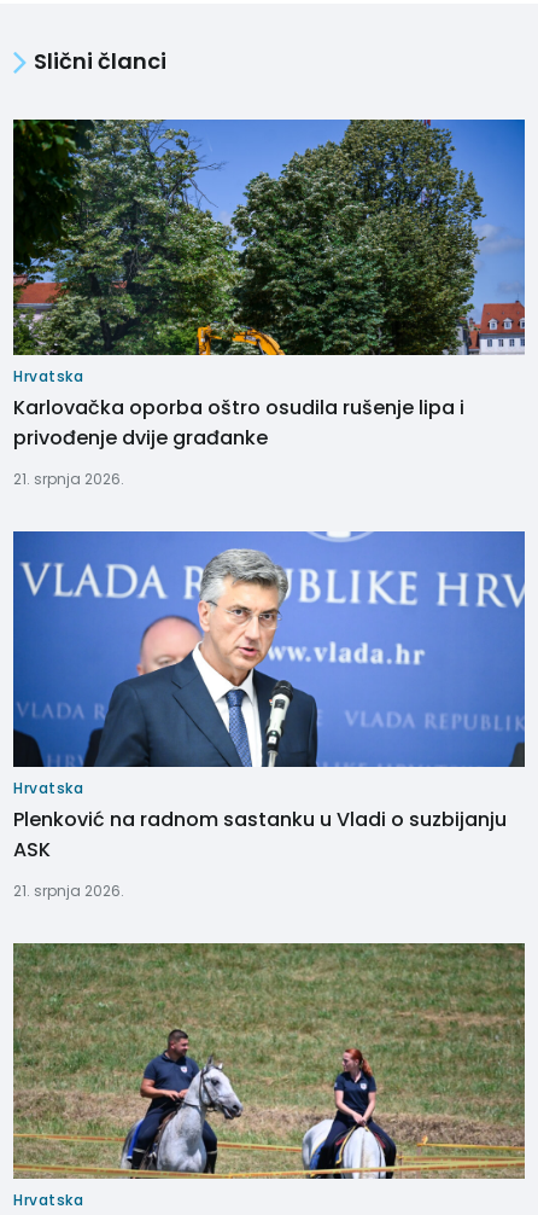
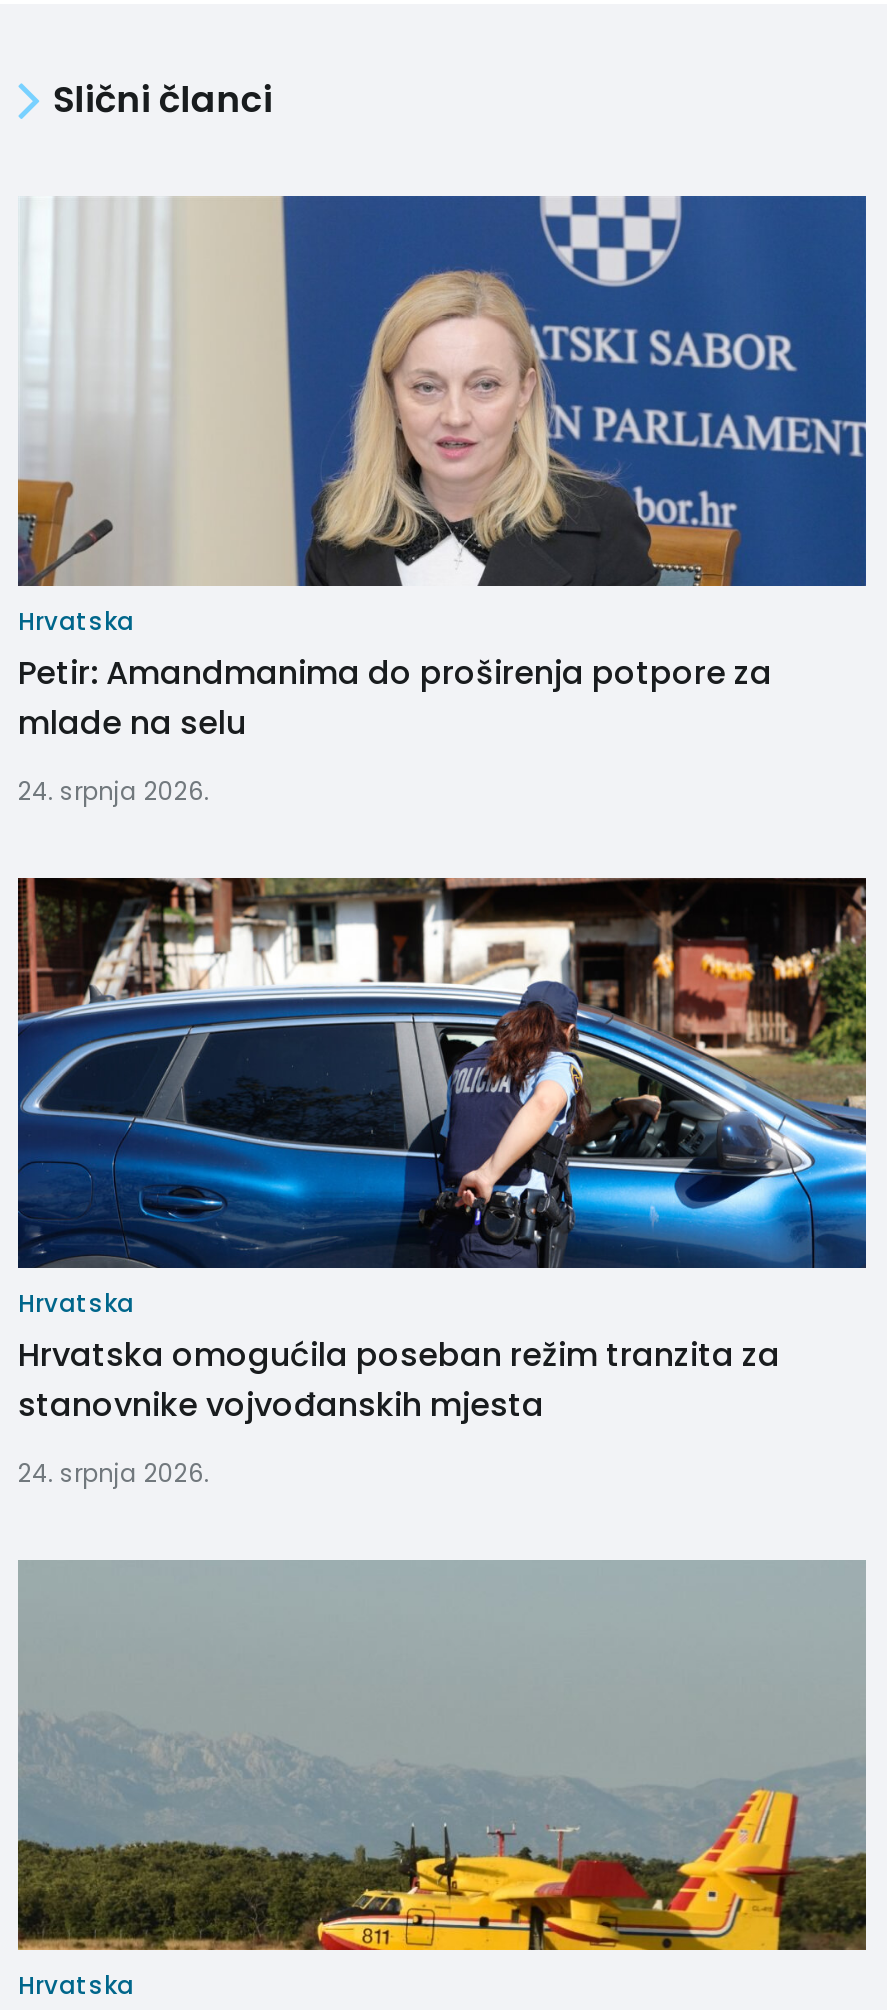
- [image]
- Karlovačka oporba oštro osudila rušenje lipa i
- privođenje dvije građanke
+ [image]
+ Petir: Amandmanima do proširenja potpore za
+ mlade na selu

- 21. srpnja 2026.
+ 24. srpnja 2026.

- [image]
- Plenković na radnom sastanku u Vladi o suzbijanju
- ASK
+ [image]
+ Hrvatska omogućila poseban režim tranzita za
+ stanovnike vojvođanskih mjesta

- 21. srpnja 2026.
+ 24. srpnja 2026.

- [image]
+ [image]
